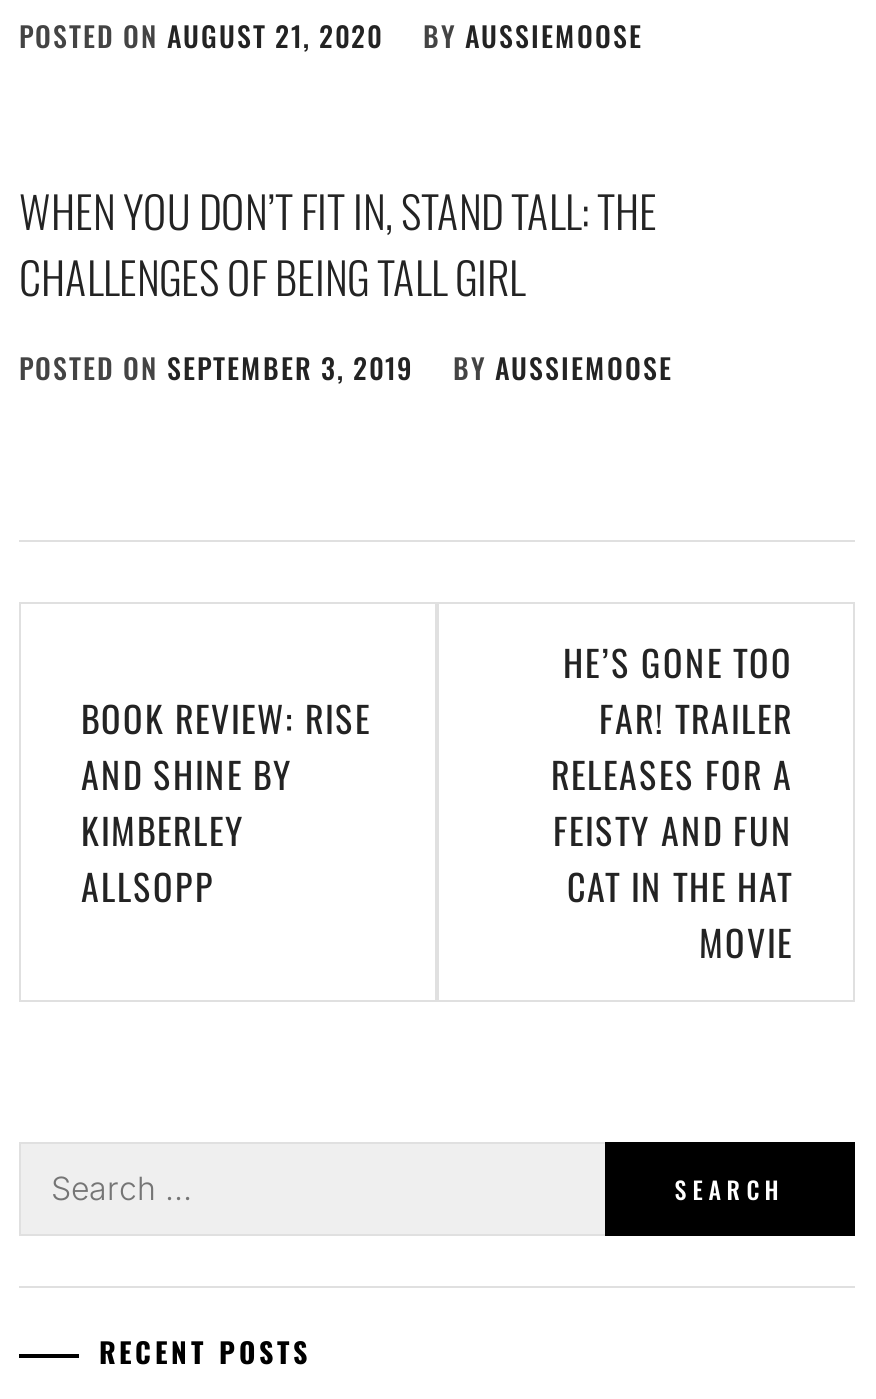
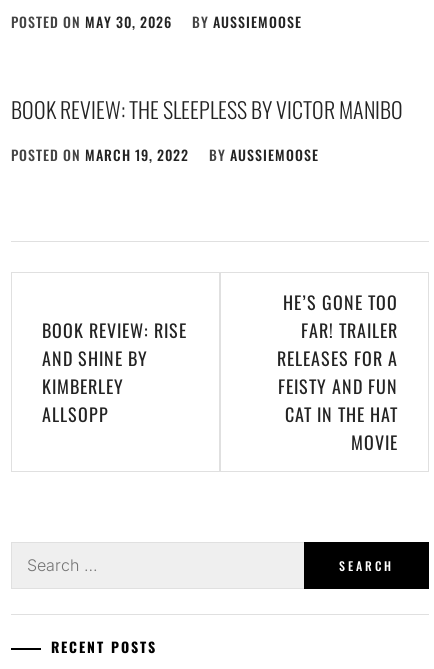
- POSTED ON AUGUST 21, 2020
+ POSTED ON MAY 30, 2026

- WHEN YOU DON’T FIT IN, STAND TALL: THE
- CHALLENGES OF BEING TALL GIRL
+ BOOK REVIEW: THE SLEEPLESS BY VICTOR MANIBO

- POSTED ON SEPTEMBER 3, 2019
+ POSTED ON MARCH 19, 2022
